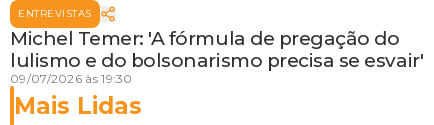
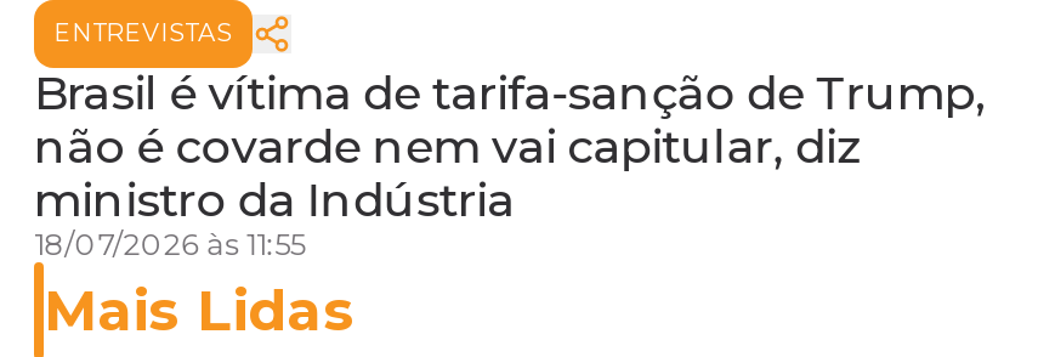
- Michel Temer: 'A fórmula de pregação do
- lulismo e do bolsonarismo precisa se esvair'
- 09/07/2026 às 19:30
+ Brasil é vítima de tarifa-sanção de Trump,
+ não é covarde nem vai capitular, diz
+ ministro da Indústria
+ 18/07/2026 às 11:55
